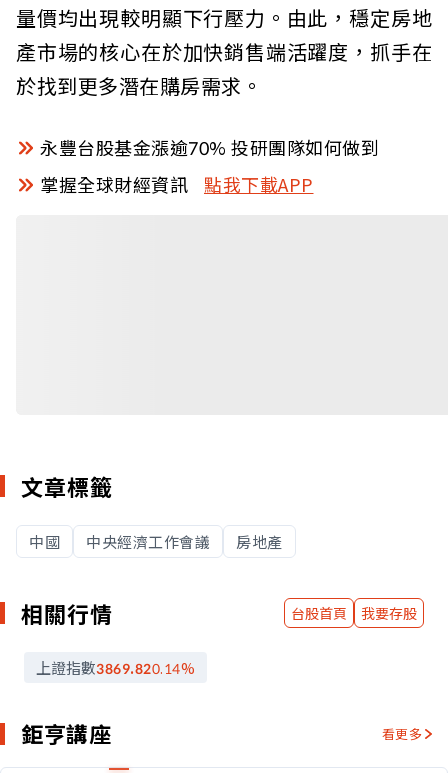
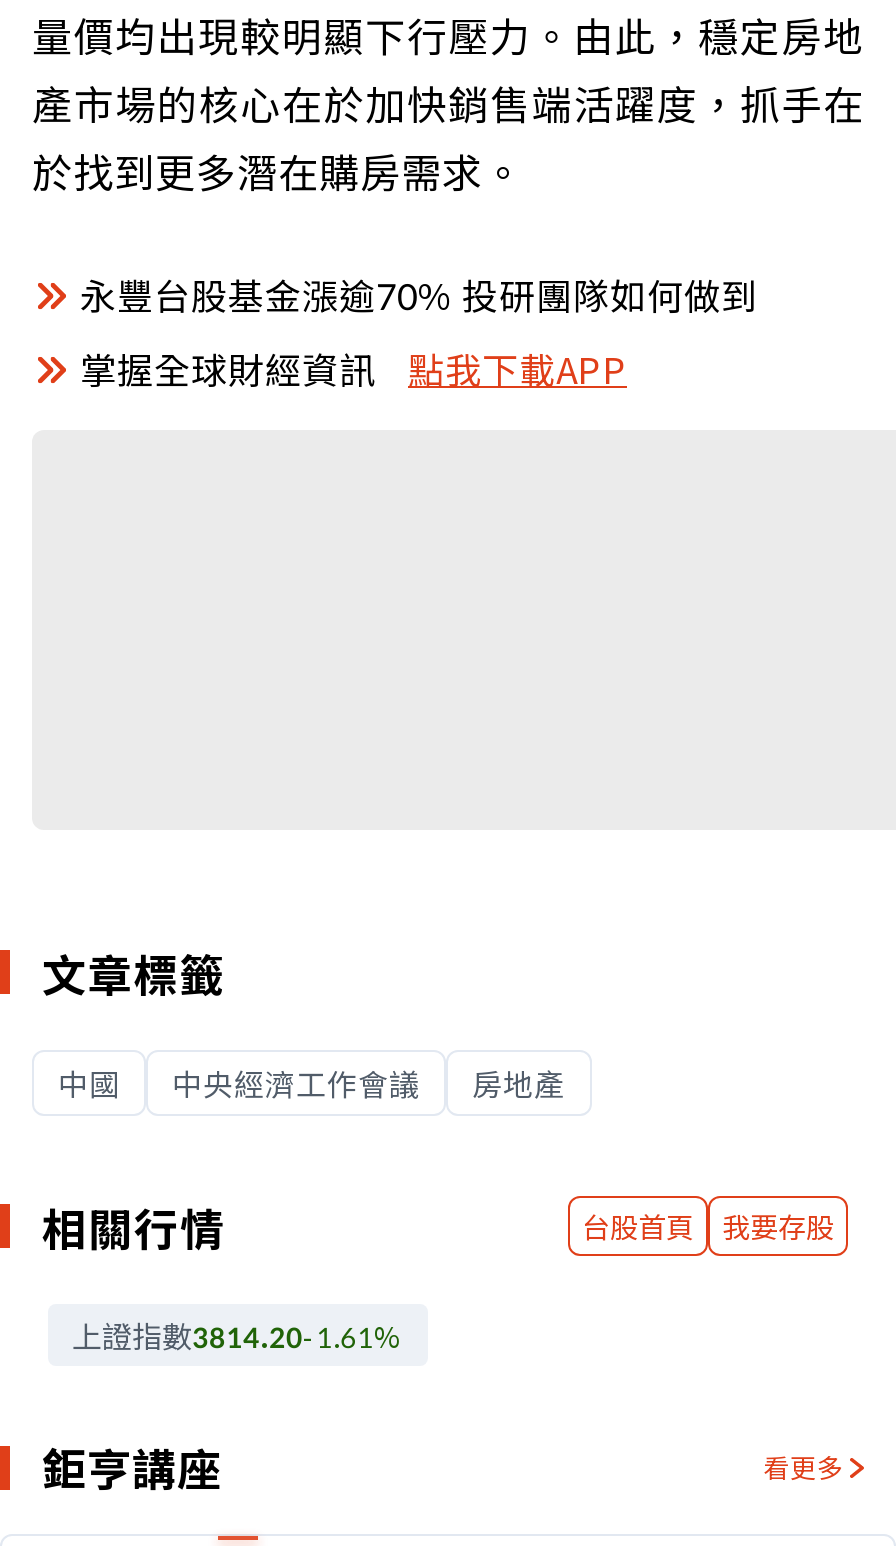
- 上證指數3869.82 0.14%
+ 上證指數3814.20 -1.61%
